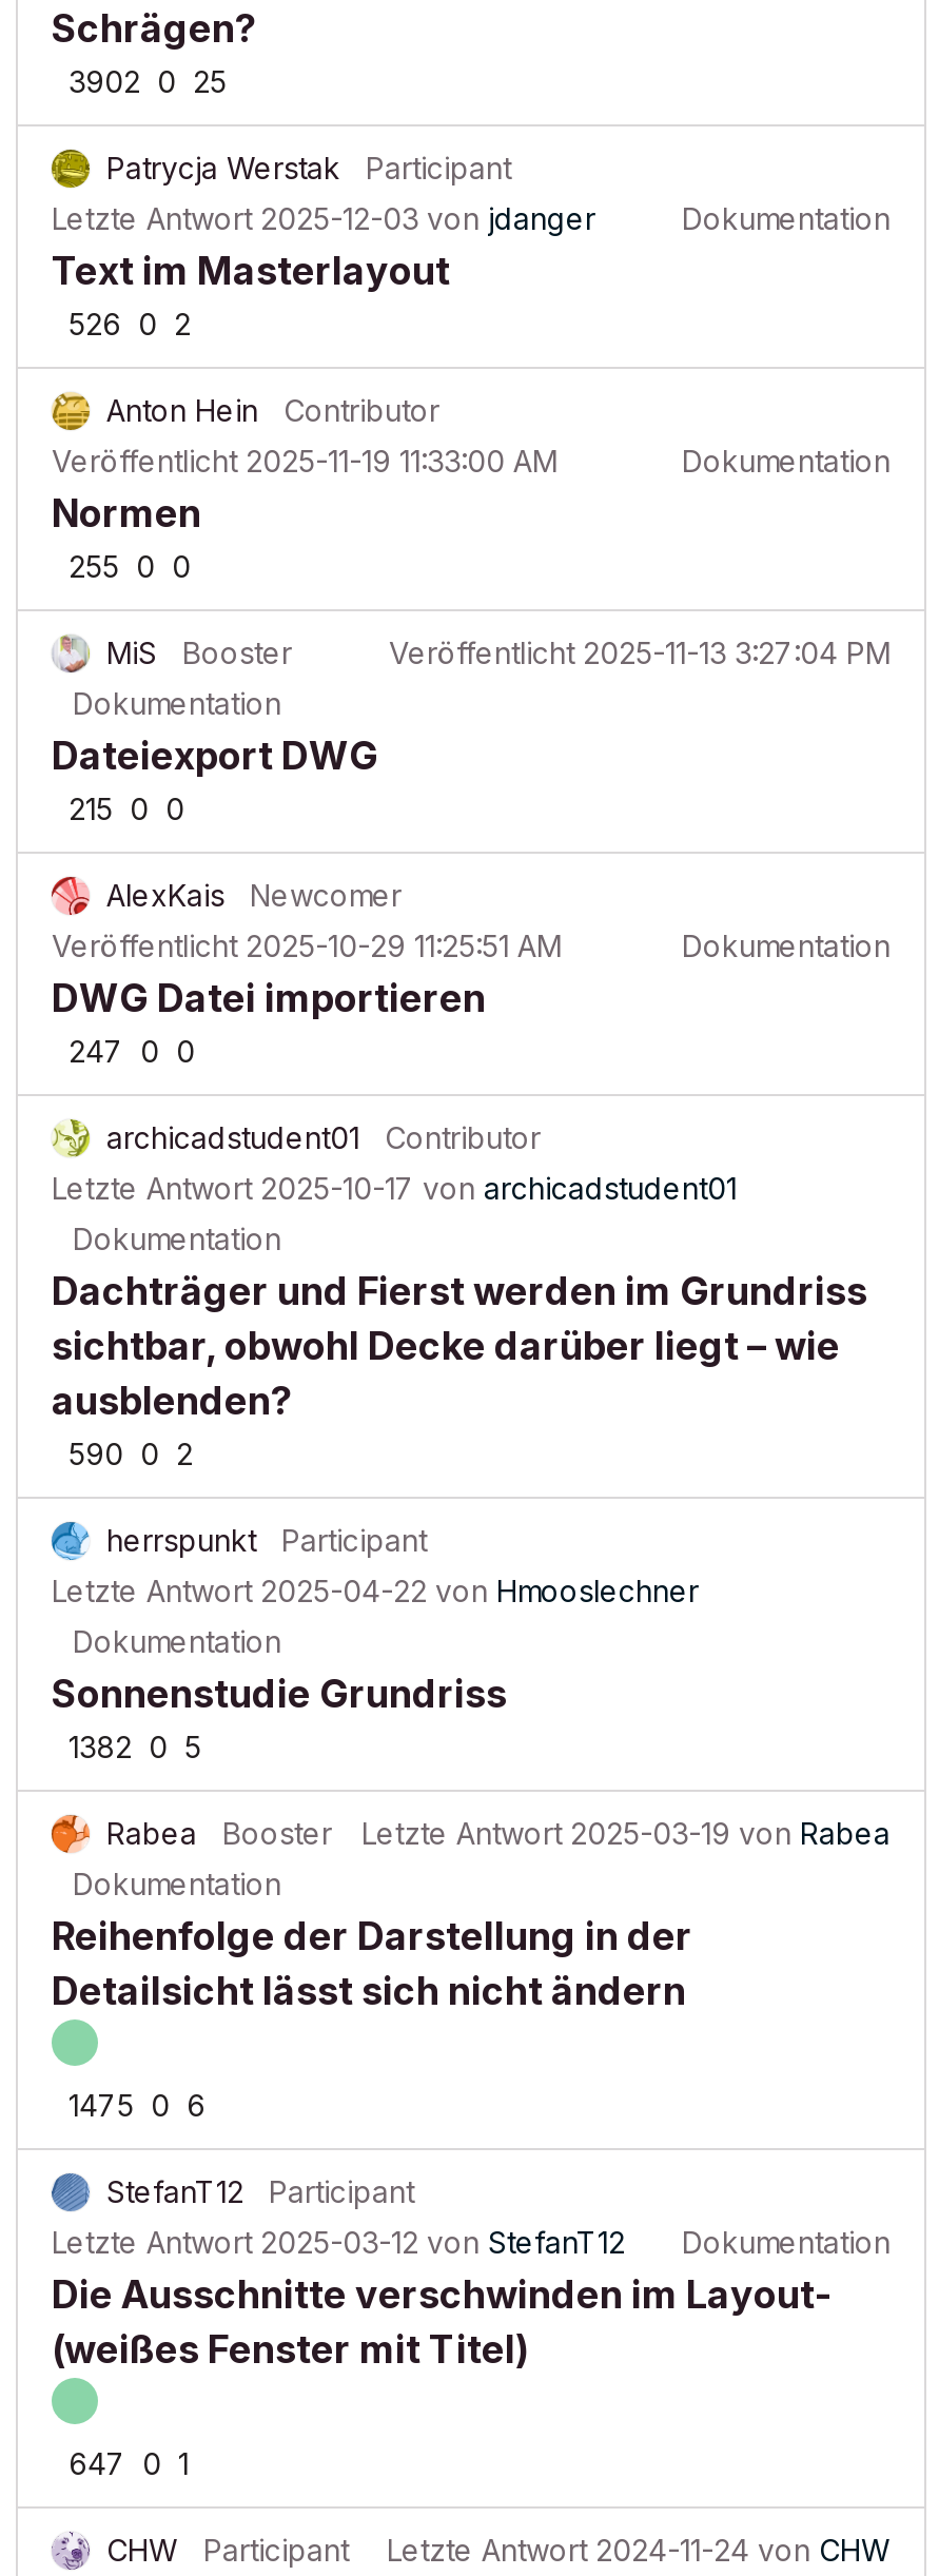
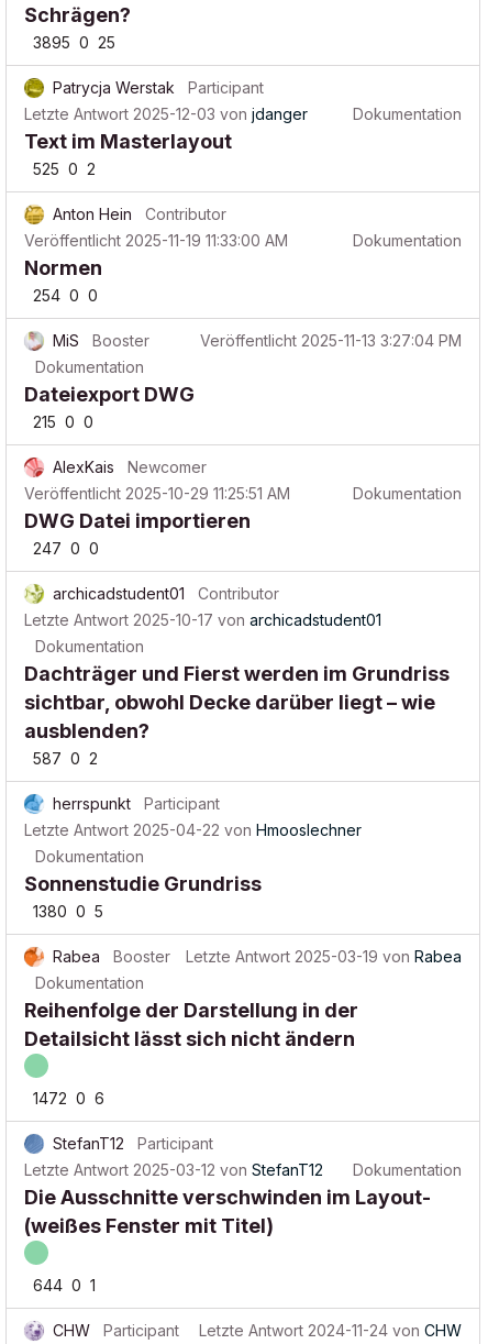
- 3902 0 25
+ 3895 0 25

- 526 0 2
+ 525 0 2

- 255 0 0
+ 254 0 0

- 590 0 2
+ 587 0 2

- 1382 0 5
+ 1380 0 5

- 1475 0 6
+ 1472 0 6

- 647 0 1
+ 644 0 1
